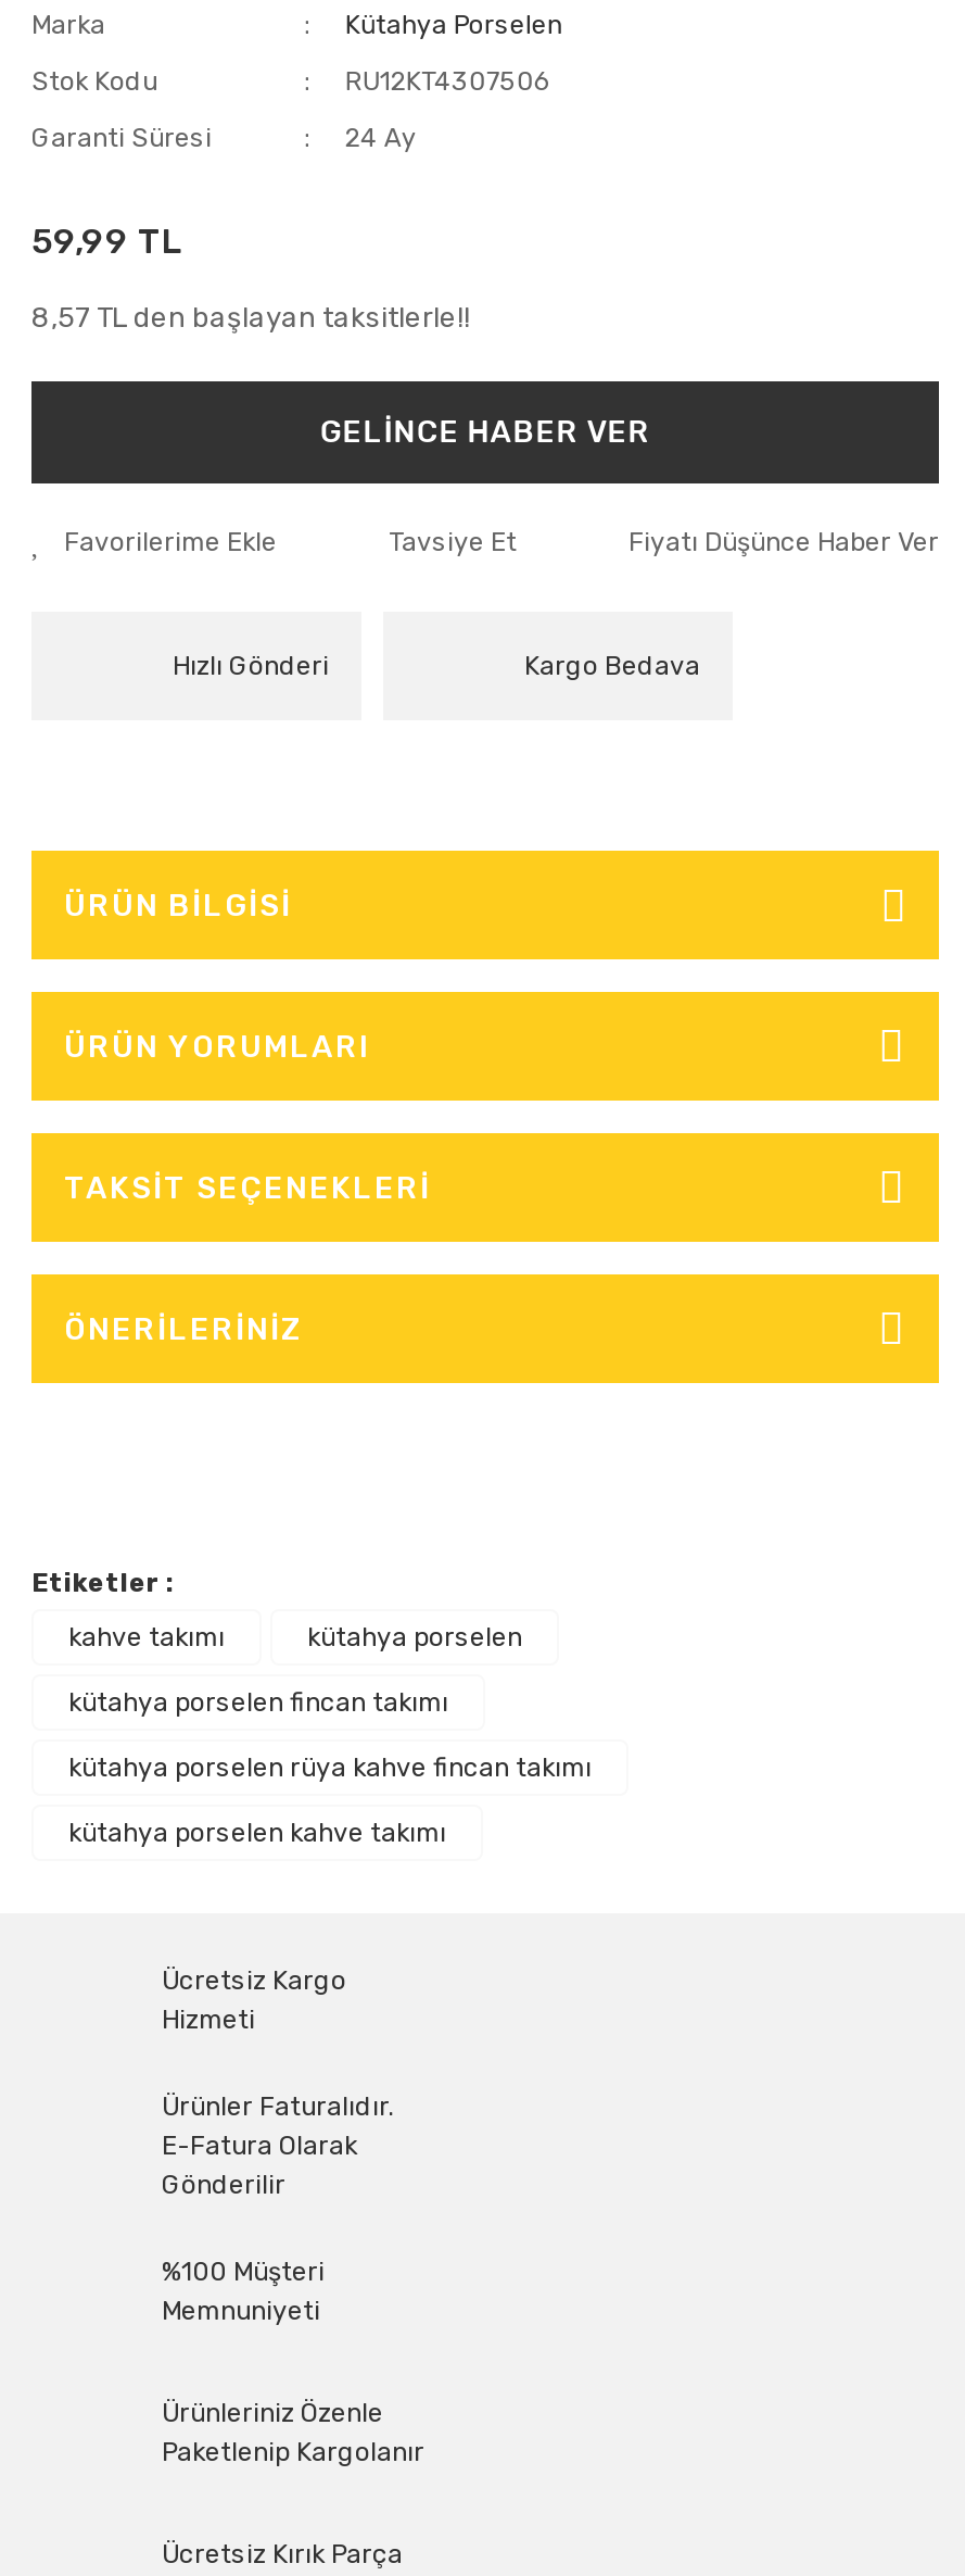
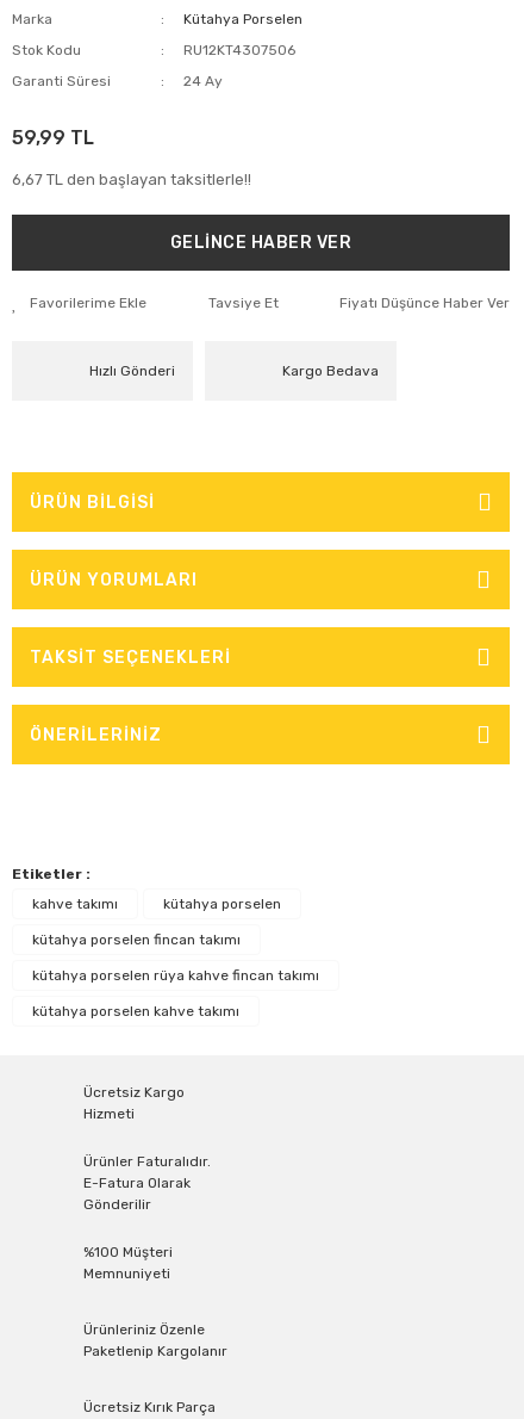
- 8,57 TL den başlayan taksitlerle!!
+ 6,67 TL den başlayan taksitlerle!!
